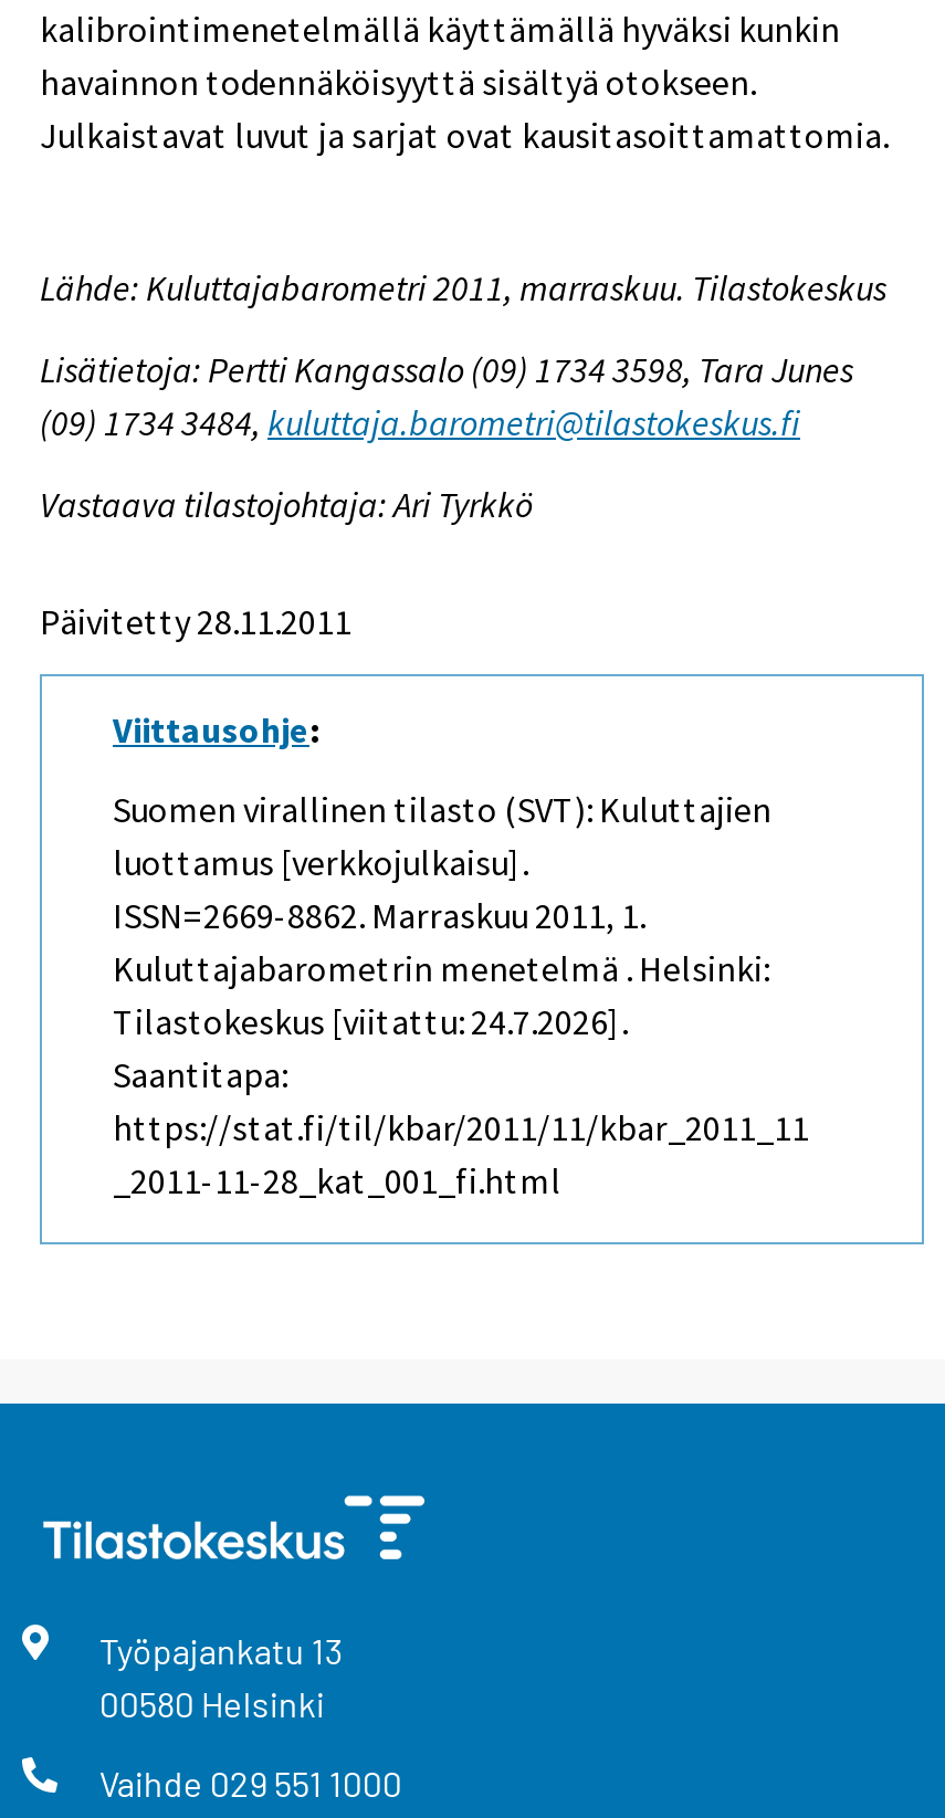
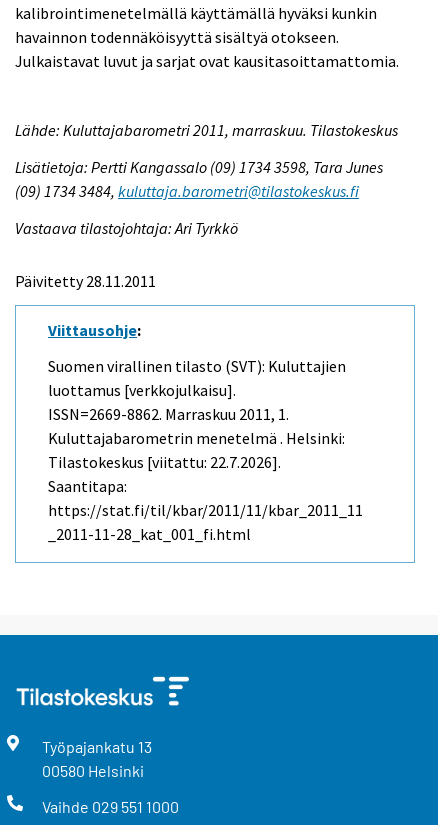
- Tilastokeskus [viitattu: 24.7.2026].
+ Tilastokeskus [viitattu: 22.7.2026].
